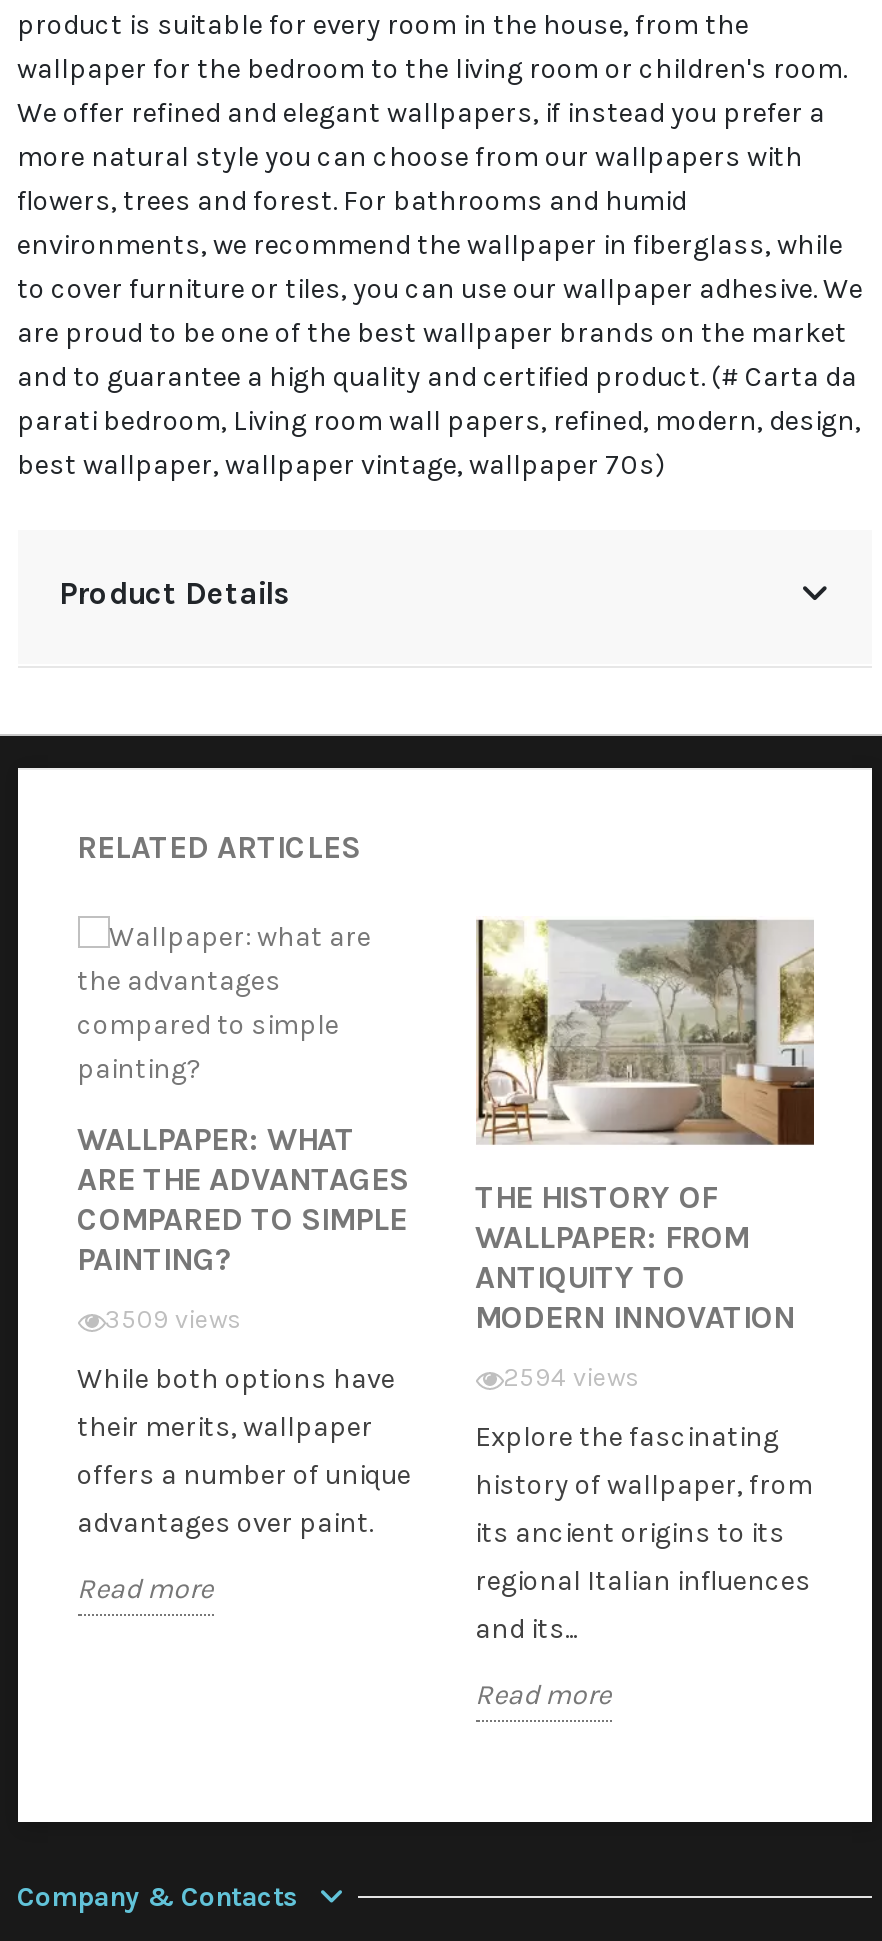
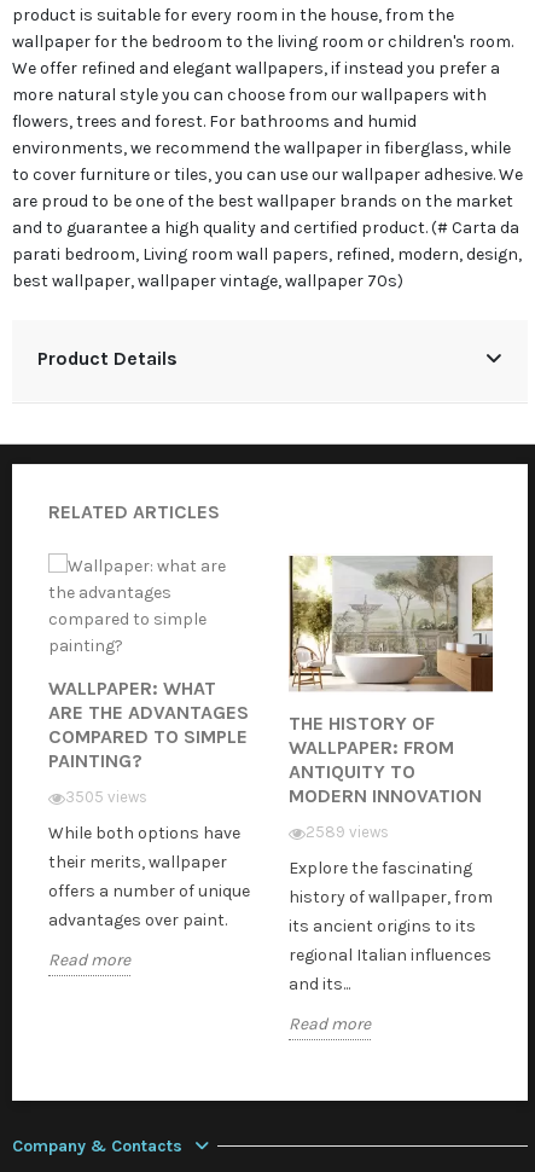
- 3509 views
+ 3505 views

- 2594 views
+ 2589 views
